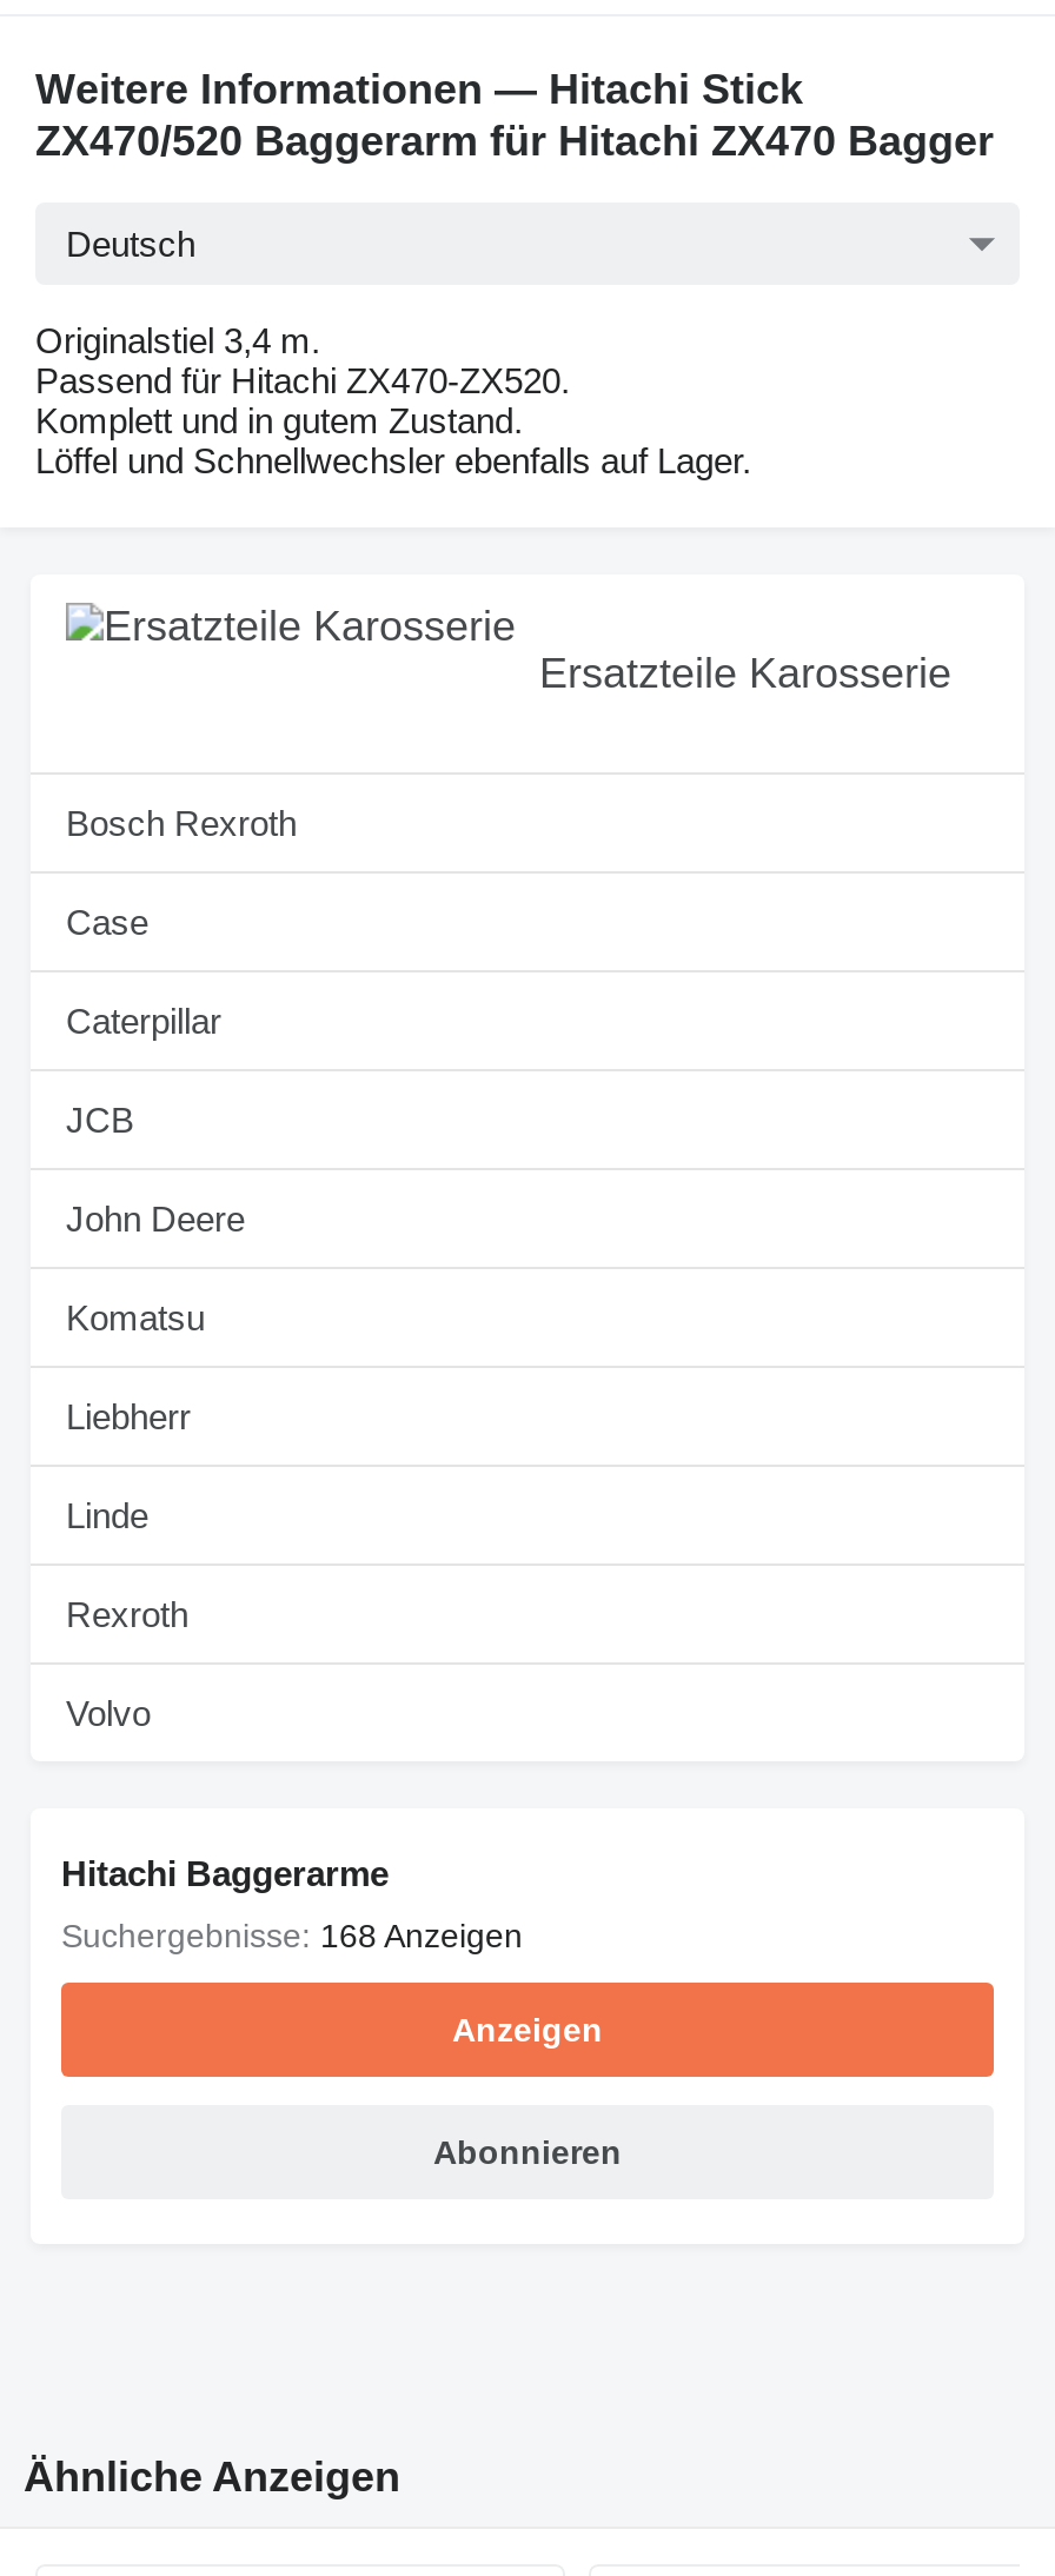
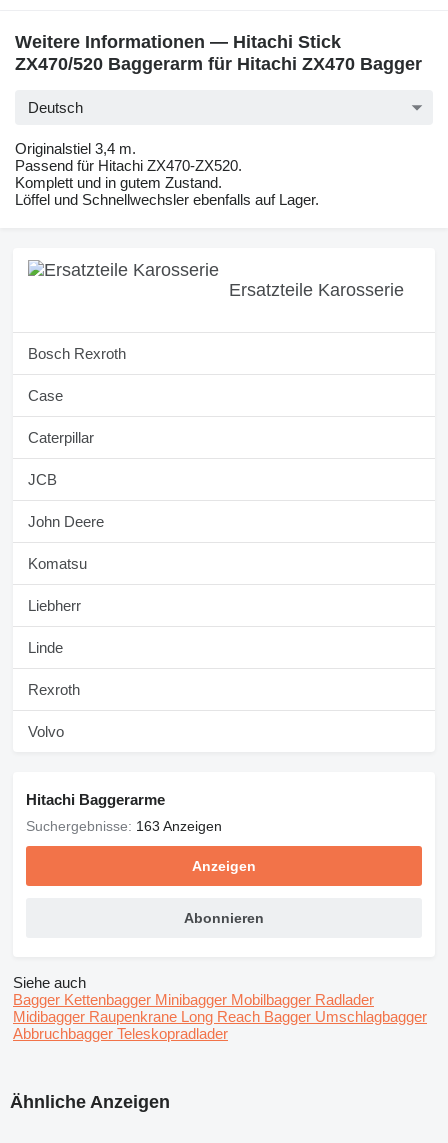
- Suchergebnisse: 168 Anzeigen
+ Suchergebnisse: 163 Anzeigen

+ Siehe auch
+ Bagger Kettenbagger Minibagger Mobilbagger Radlader
+ Midibagger Raupenkrane Long Reach Bagger Umschlagbagger
+ Abbruchbagger Teleskopradlader
